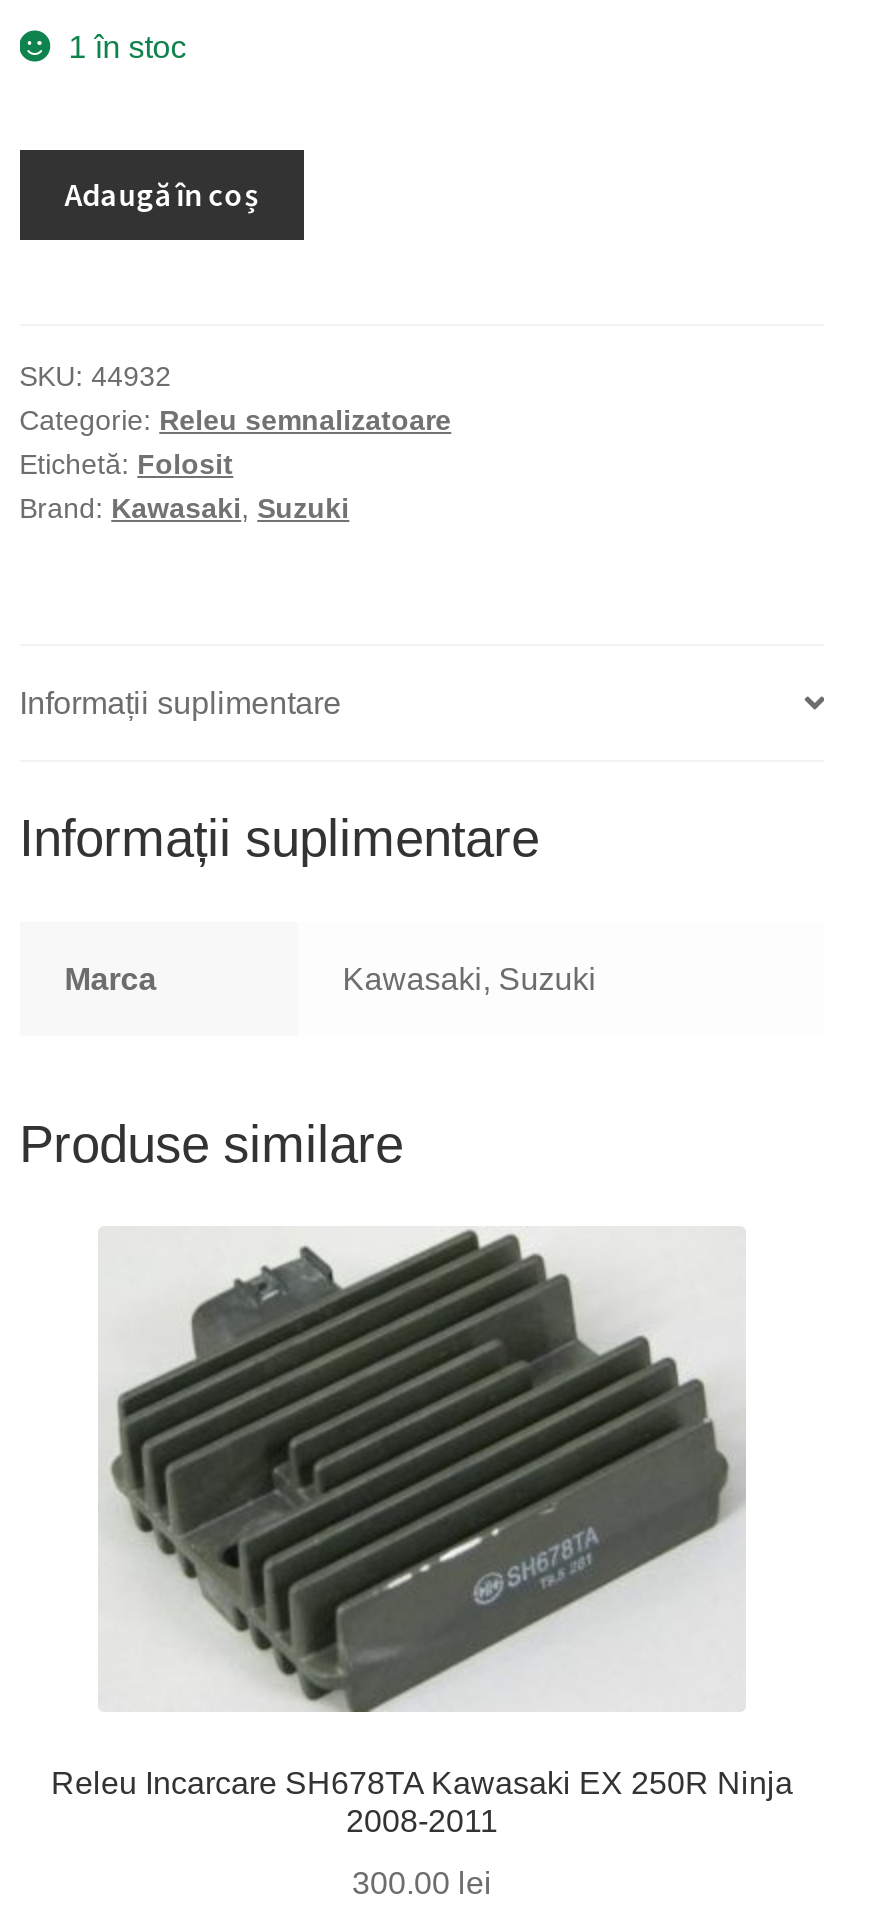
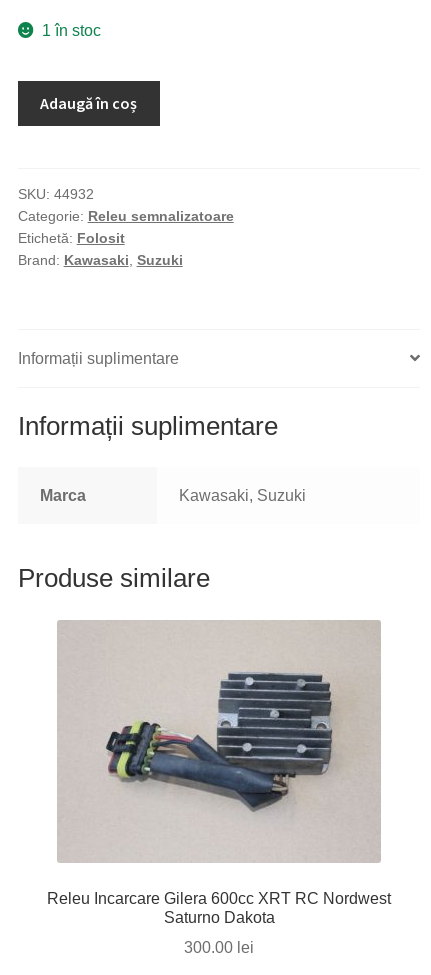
- [image]
- Releu Incarcare SH678TA Kawasaki EX 250R Ninja
- 2008-2011
+ [image]
+ Releu Incarcare Gilera 600cc XRT RC Nordwest
+ Saturno Dakota
